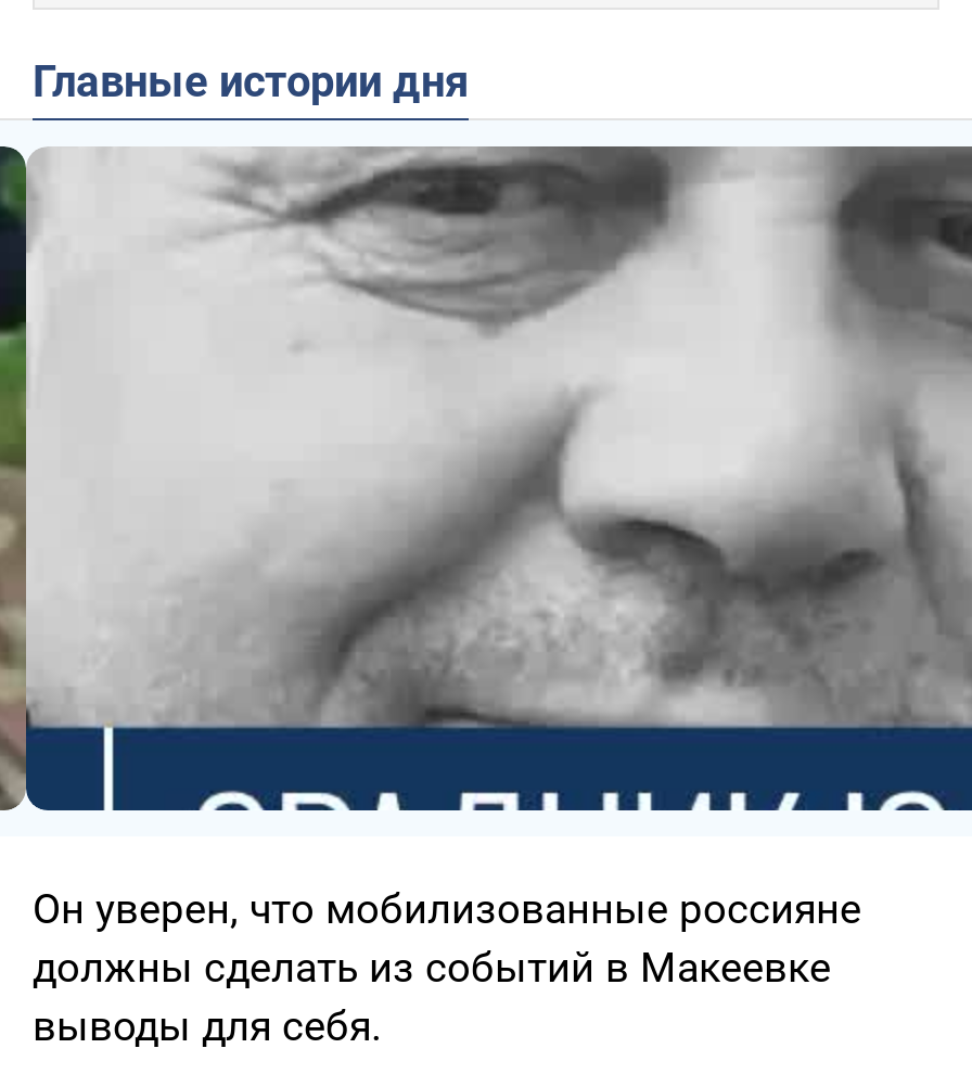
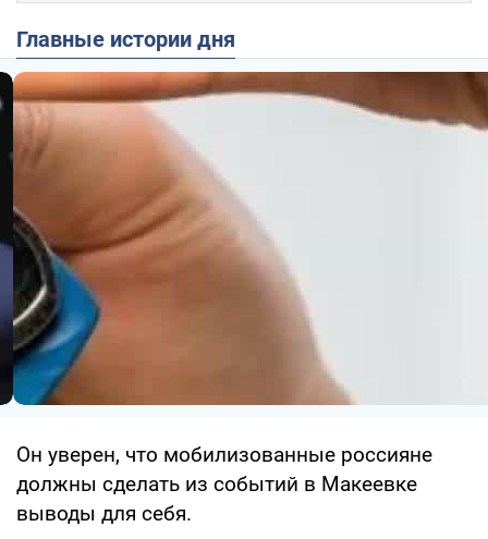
- [image]
+ [image]
